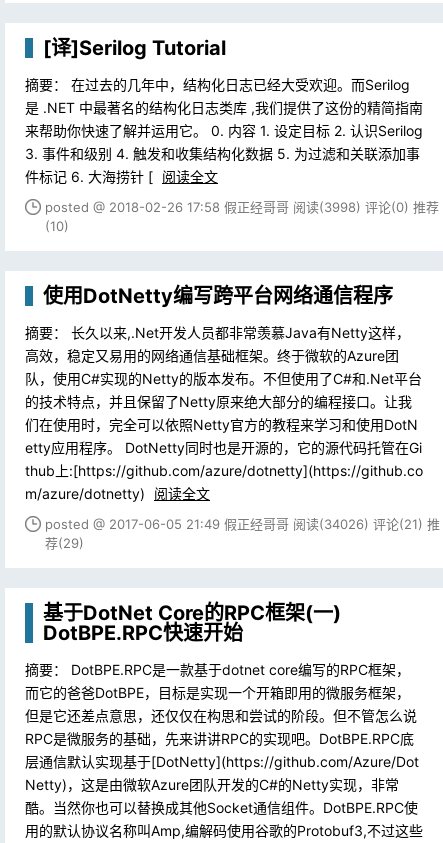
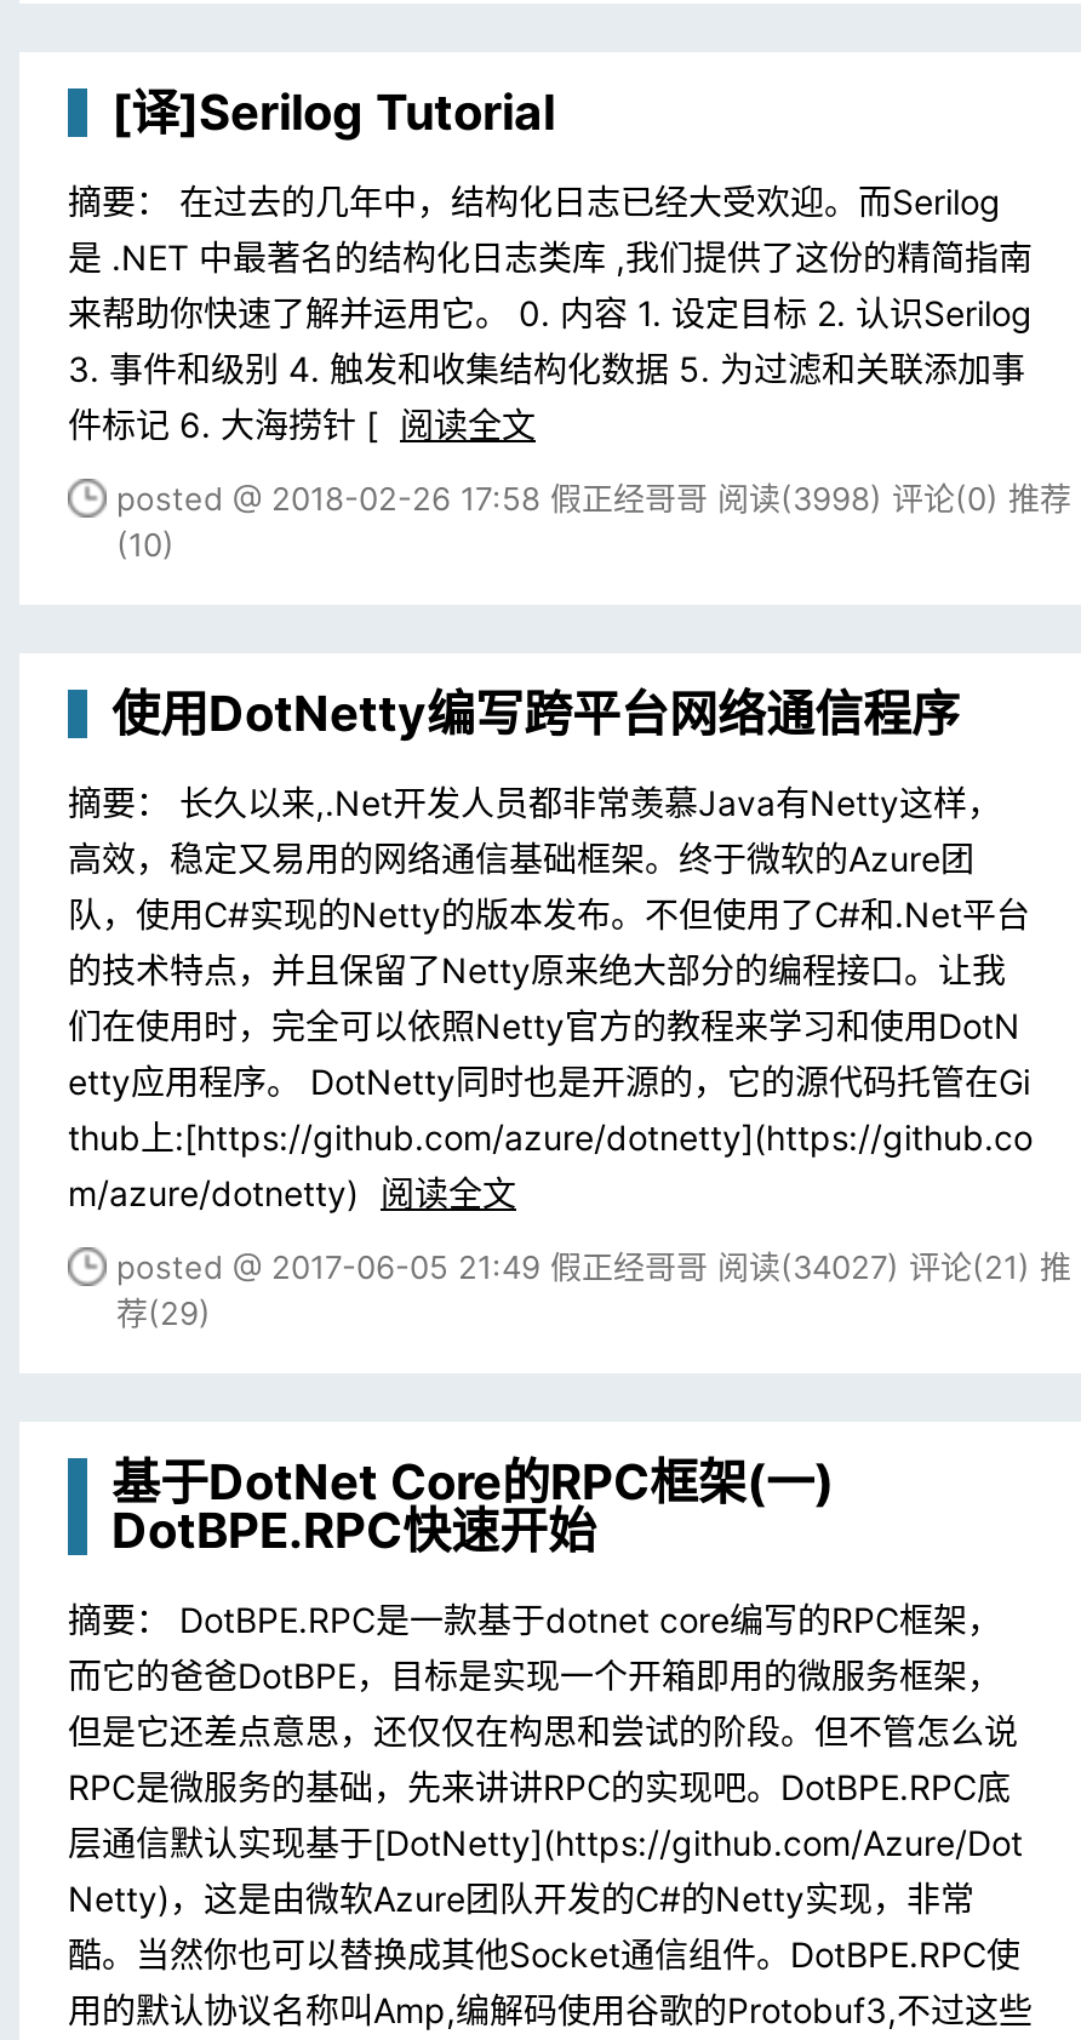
- posted @ 2017-06-05 21:49 假正经哥哥阅读(34026) 评论(21) 推
+ posted @ 2017-06-05 21:49 假正经哥哥阅读(34027) 评论(21) 推
